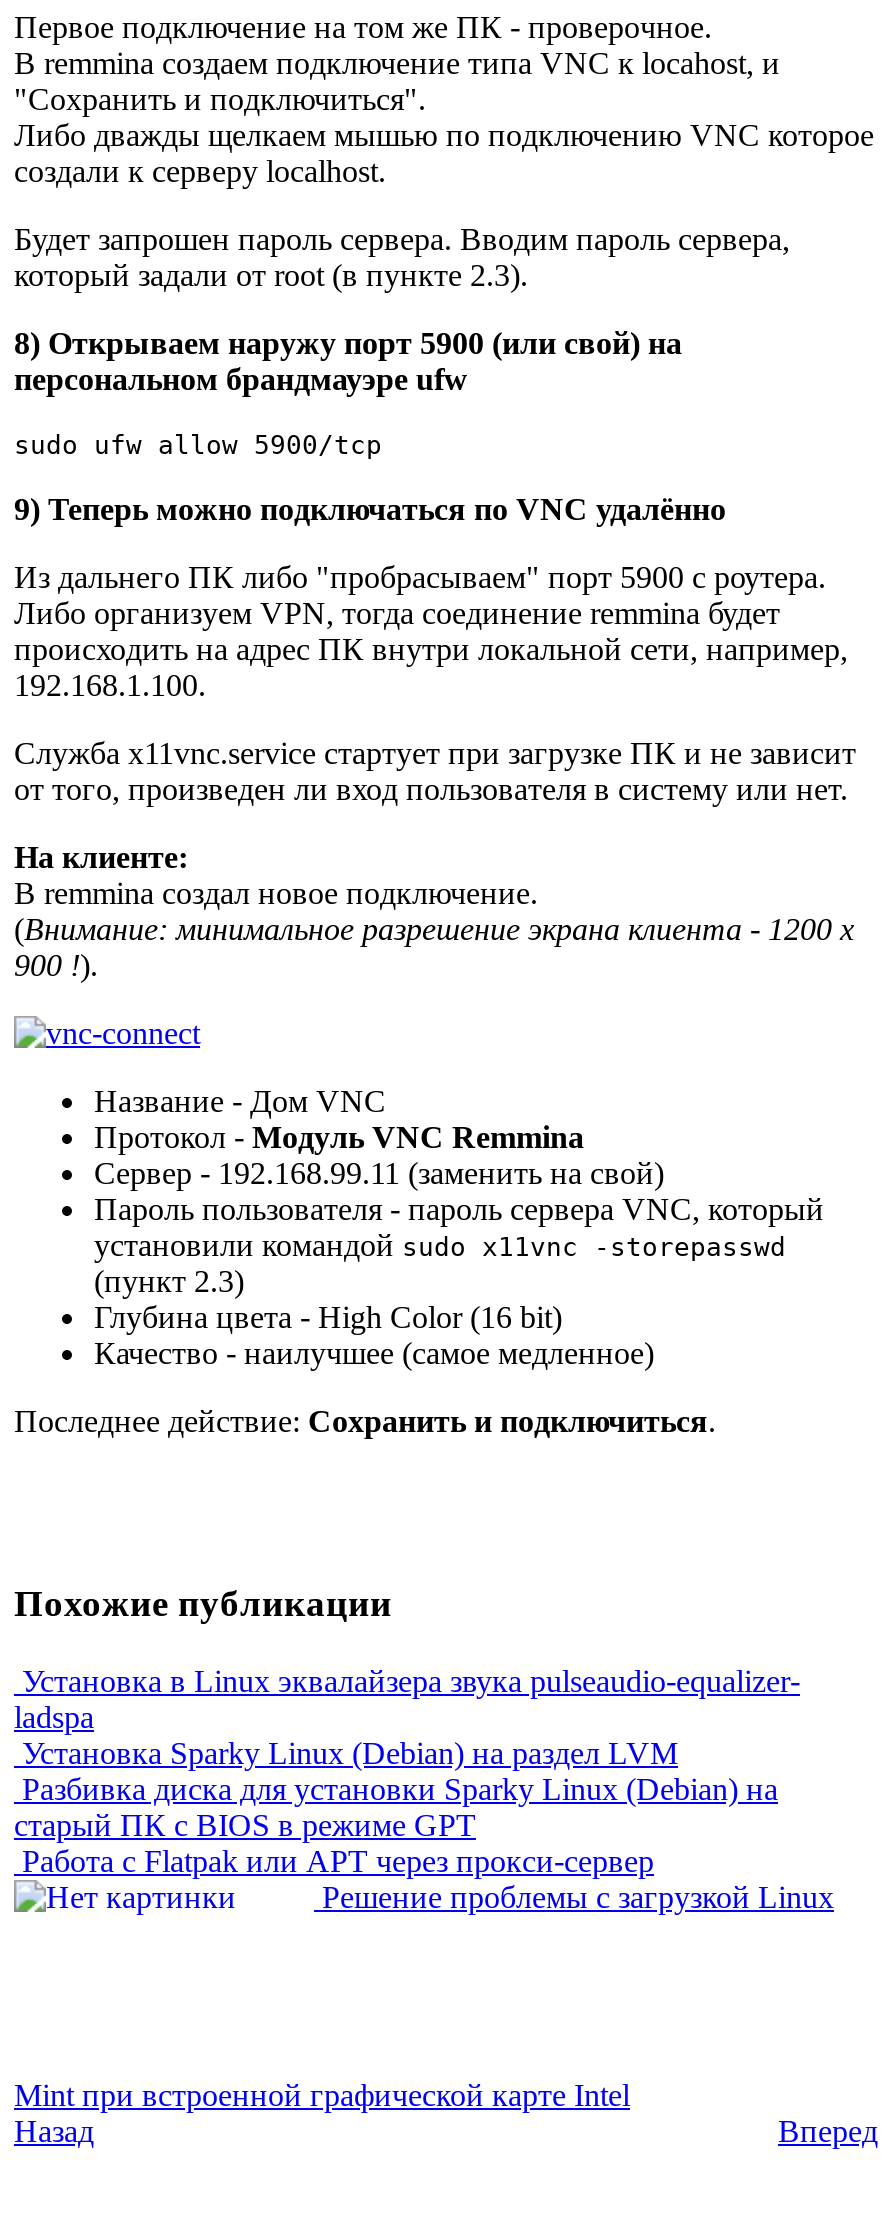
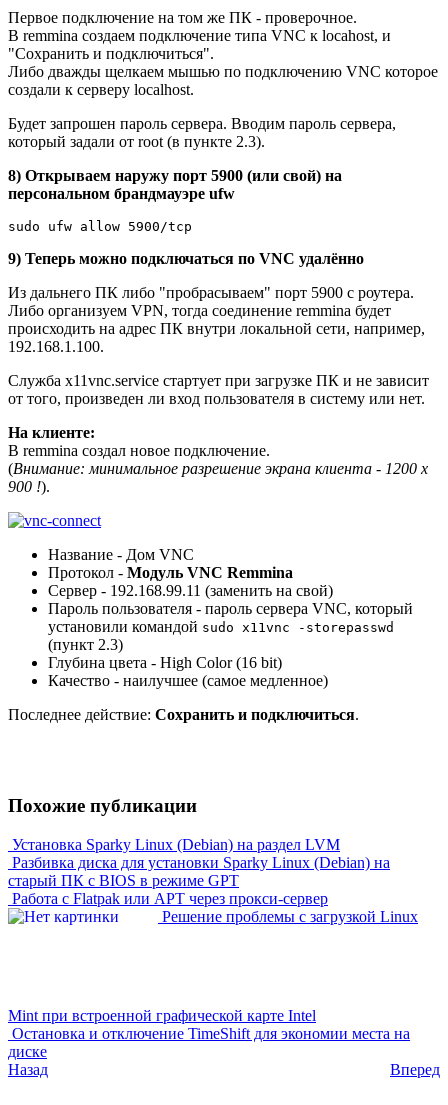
- Установка в Linux эквалайзера звука pulseaudio-equalizer-
- ladspa

moved up: Установка Sparky Linux (Debian) на раздел LVM | старый ПК с BIOS в режиме GPT | Работа с Flatpak или APT через прокси-сервер | Решение проблемы с загрузкой Linux | Mint при встроенной графической карте Intel

+ Остановка и отключение TimeShift для экономии места на
+ диске
